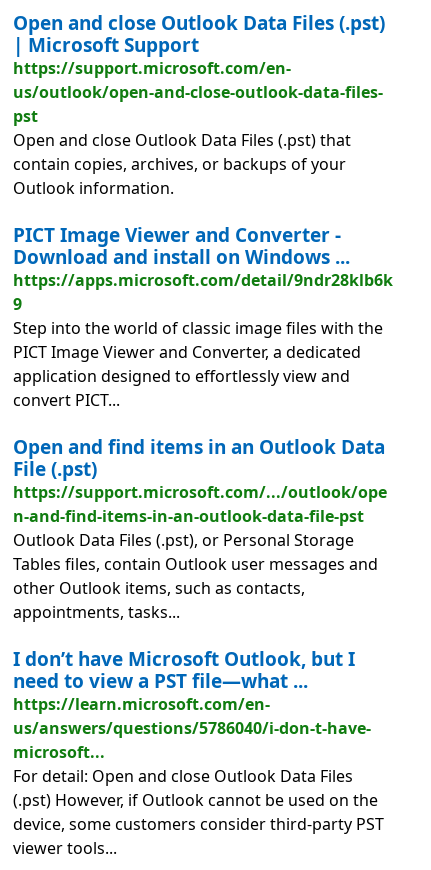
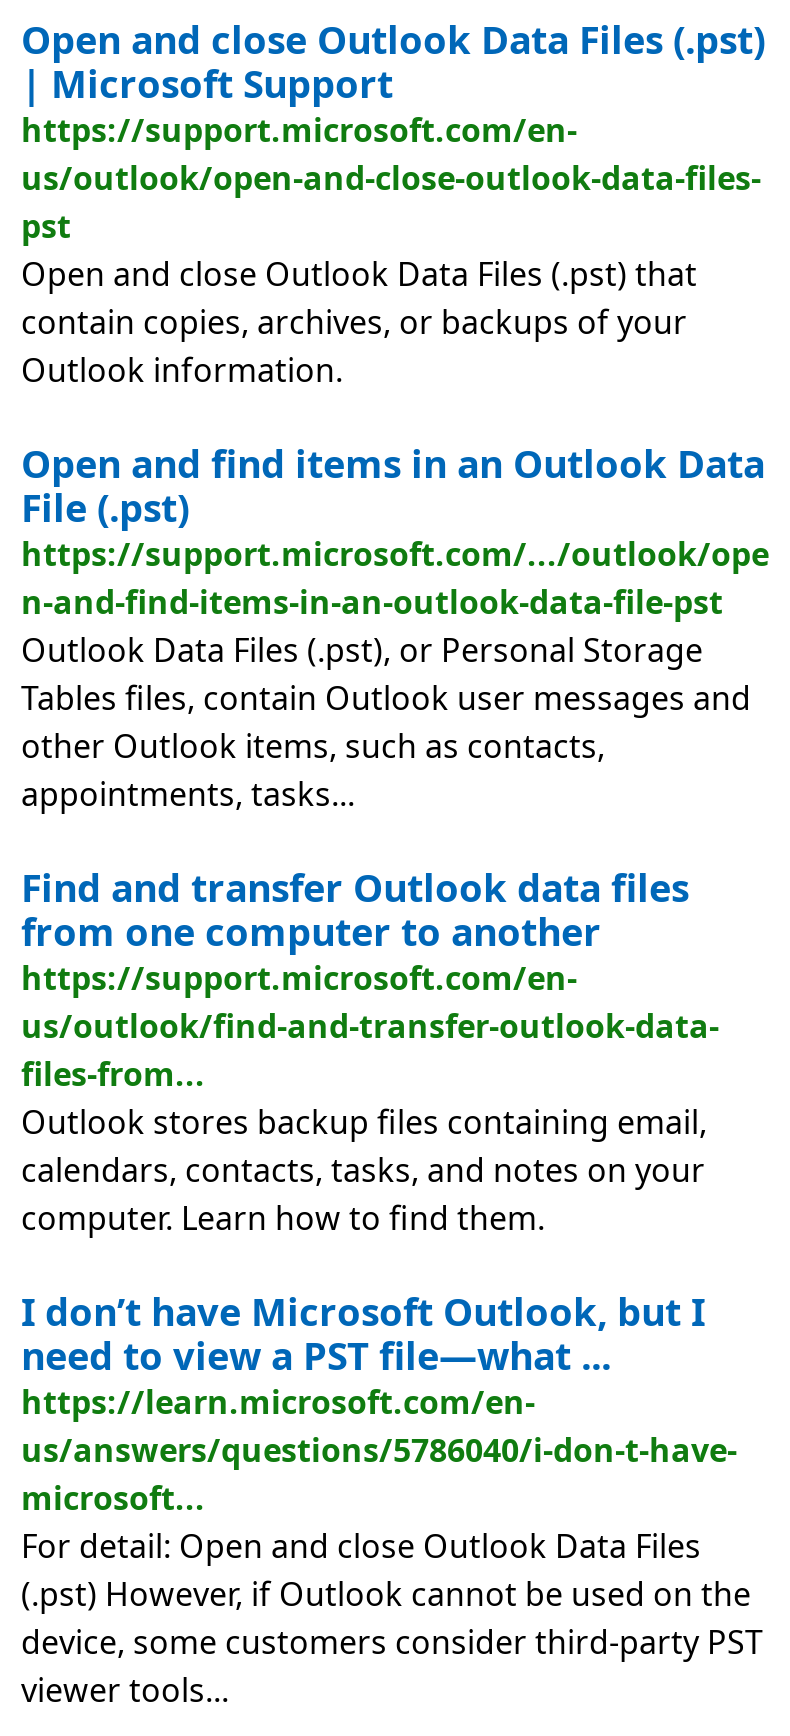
- PICT Image Viewer and Converter -
- Download and install on Windows ...
- https://apps.microsoft.com/detail/9ndr28klb6k
- 9
- Step into the world of classic image files with the
- PICT Image Viewer and Converter, a dedicated
- application designed to effortlessly view and
- convert PICT...

moved up: Open and find items in an Outlook Data | File (.pst) | https://support.microsoft.com/.../outlook/ope | n-and-find-items-in-an-outlook-data-file-pst | Outlook Data Files (.pst), or Personal Storage | Tables files, contain Outlook user messages and | other Outlook items, such as contacts, | appointments, tasks...

+ Find and transfer Outlook data files
+ from one computer to another
+ https://support.microsoft.com/en-
+ us/outlook/find-and-transfer-outlook-data-
+ files-from...
+ Outlook stores backup files containing email,
+ calendars, contacts, tasks, and notes on your
+ computer. Learn how to find them.
